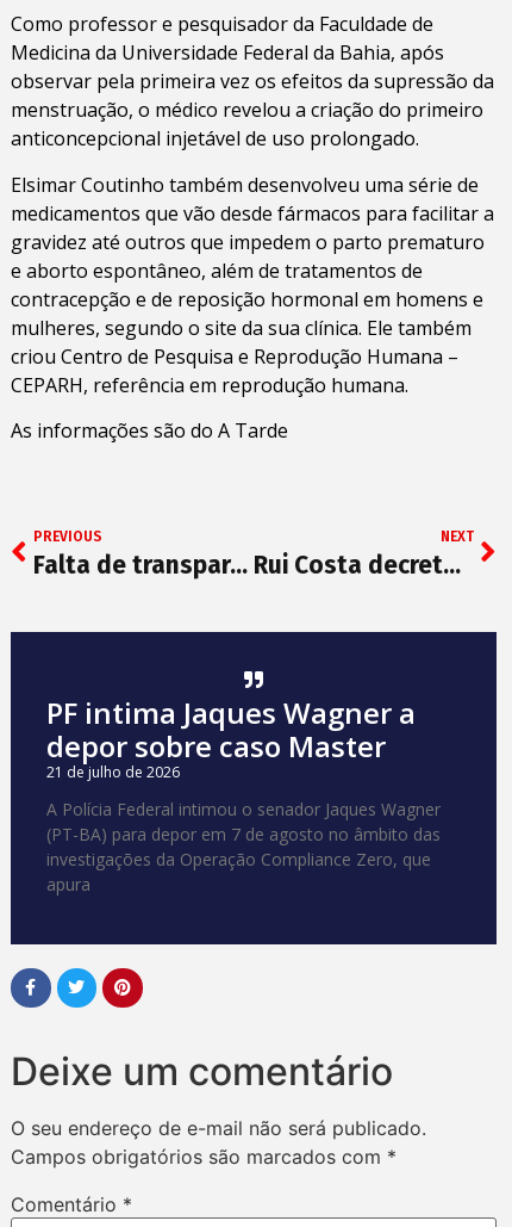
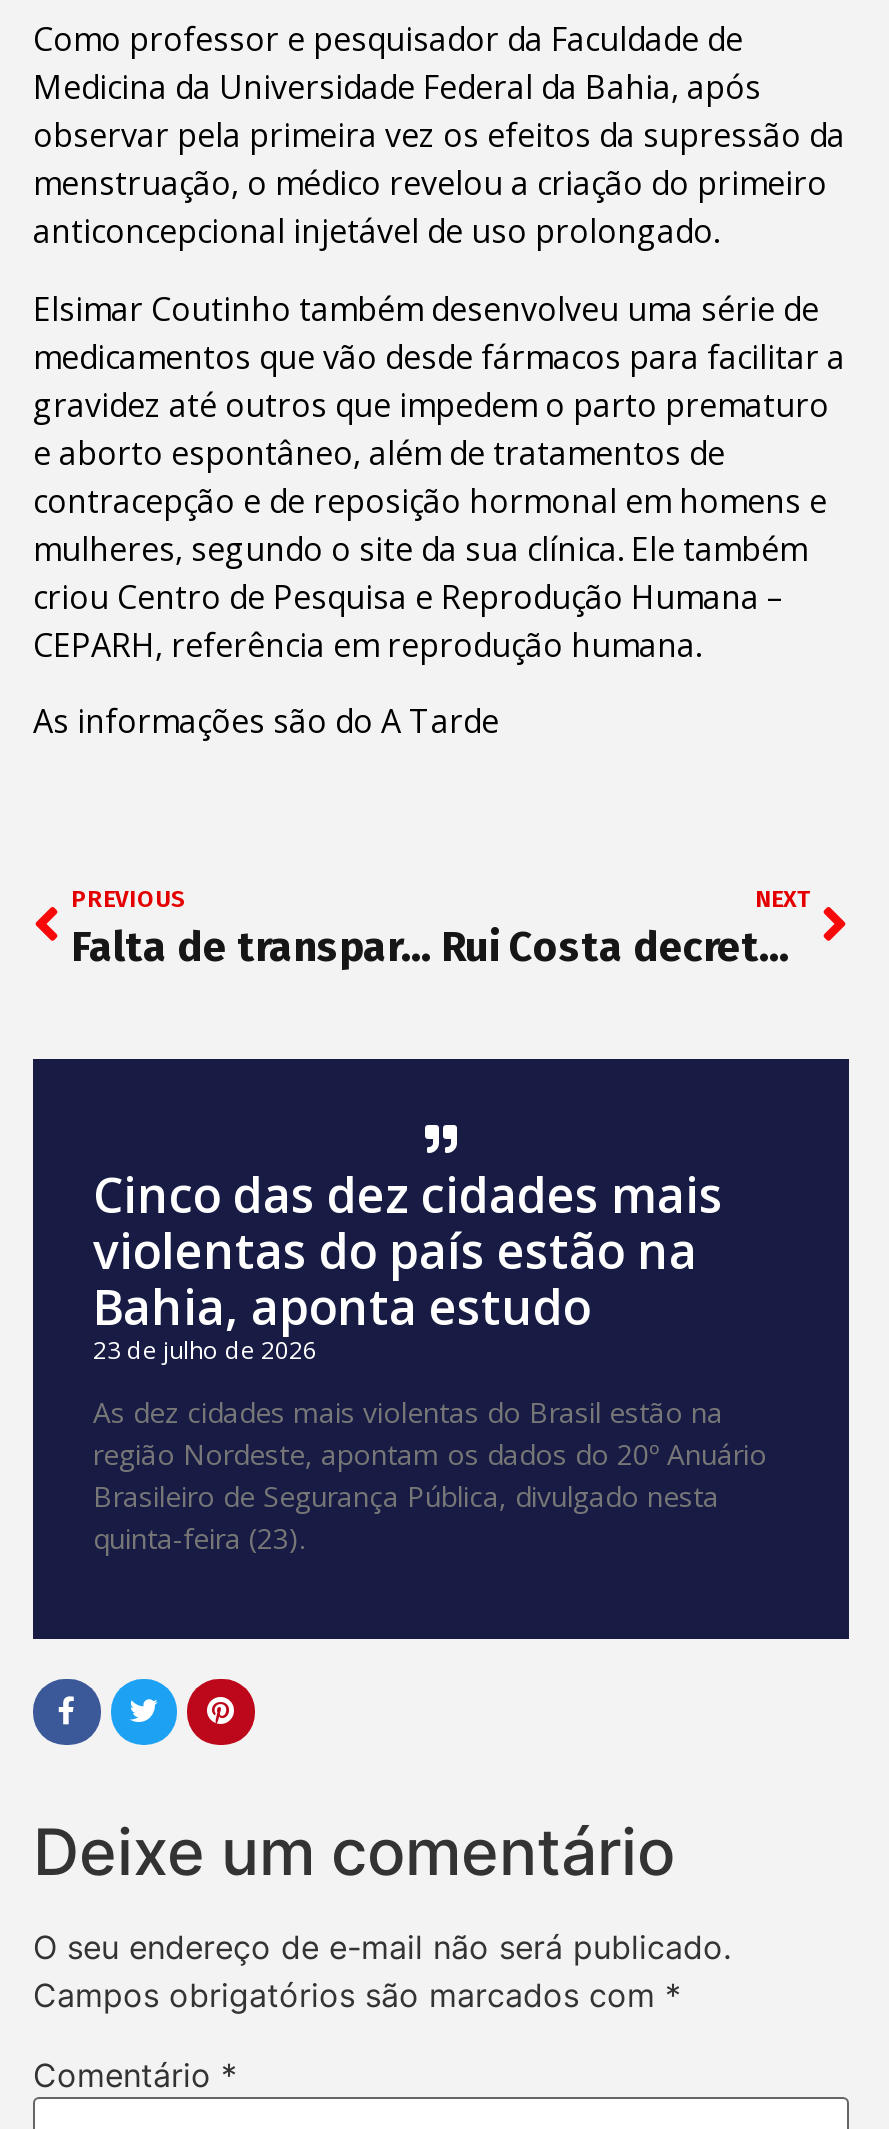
- PF intima Jaques Wagner a
- depor sobre caso Master
- 21 de julho de 2026
+ Cinco das dez cidades mais
+ violentas do país estão na
+ Bahia, aponta estudo
+ 23 de julho de 2026

- A Polícia Federal intimou o senador Jaques Wagner
- (PT-BA) para depor em 7 de agosto no âmbito das
- investigações da Operação Compliance Zero, que
- apura
+ As dez cidades mais violentas do Brasil estão na
+ região Nordeste, apontam os dados do 20º Anuário
+ Brasileiro de Segurança Pública, divulgado nesta
+ quinta-feira (23).
